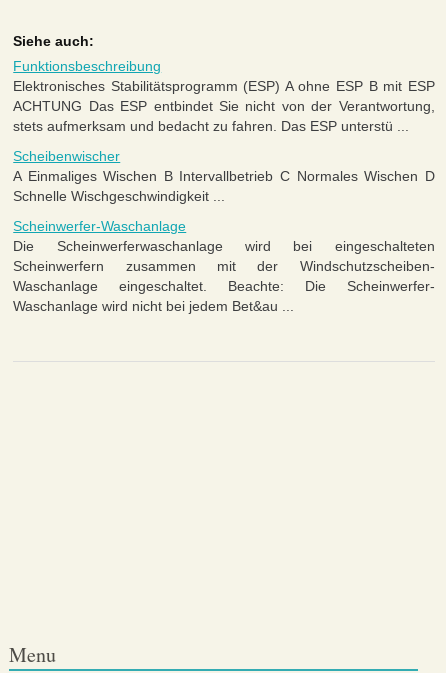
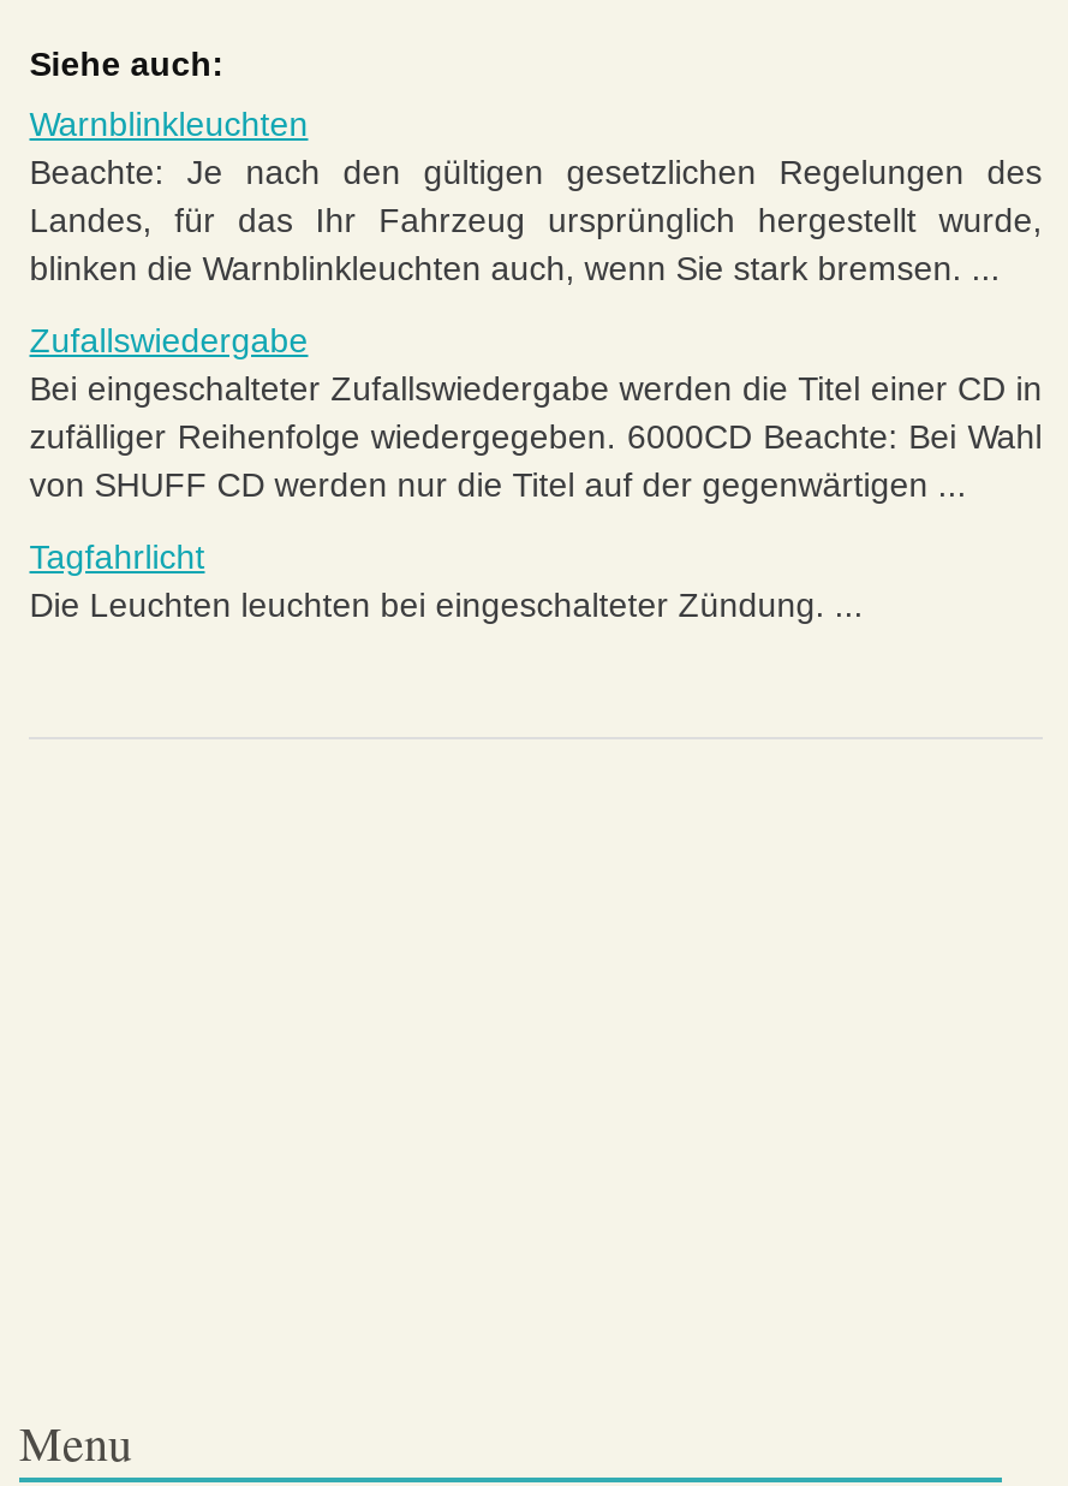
- Funktionsbeschreibung
- Elektronisches Stabilitätsprogramm (ESP) A ohne ESP B mit ESP
- ACHTUNG Das ESP entbindet Sie nicht von der Verantwortung,
- stets aufmerksam und bedacht zu fahren. Das ESP unterstü ...
+ Warnblinkleuchten
+ Beachte: Je nach den gültigen gesetzlichen Regelungen des
+ Landes, für das Ihr Fahrzeug ursprünglich hergestellt wurde,
+ blinken die Warnblinkleuchten auch, wenn Sie stark bremsen. ...

- Scheibenwischer
- A Einmaliges Wischen B Intervallbetrieb C Normales Wischen D
- Schnelle Wischgeschwindigkeit ...
+ Zufallswiedergabe
+ Bei eingeschalteter Zufallswiedergabe werden die Titel einer CD in
+ zufälliger Reihenfolge wiedergegeben. 6000CD Beachte: Bei Wahl
+ von SHUFF CD werden nur die Titel auf der gegenwärtigen ...

- Scheinwerfer-Waschanlage
- Die Scheinwerferwaschanlage wird bei eingeschalteten
- Scheinwerfern zusammen mit der Windschutzscheiben-
- Waschanlage eingeschaltet. Beachte: Die Scheinwerfer-
- Waschanlage wird nicht bei jedem Bet&au ...
+ Tagfahrlicht
+ Die Leuchten leuchten bei eingeschalteter Zündung. ...
